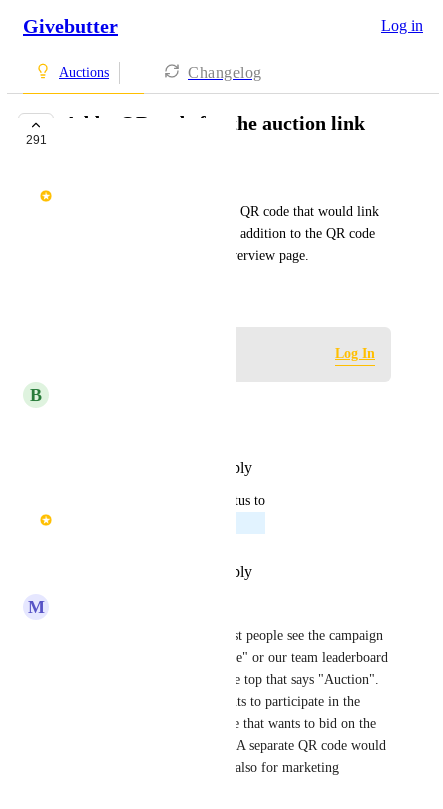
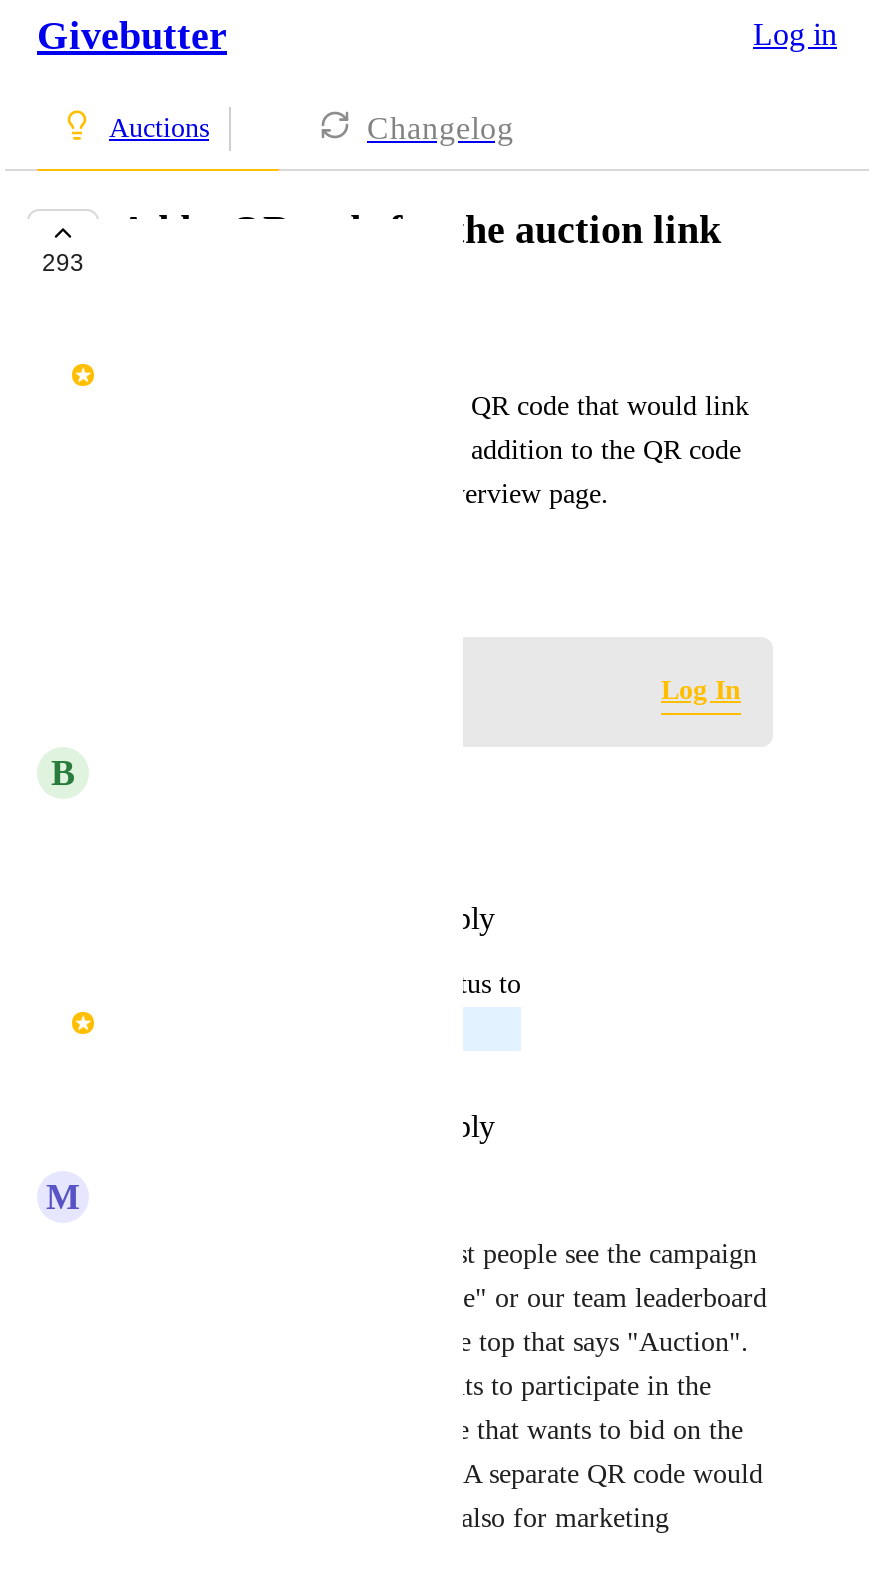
- 291
+ 293
